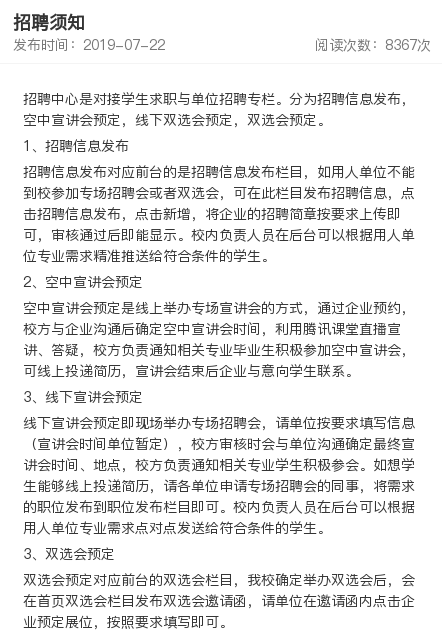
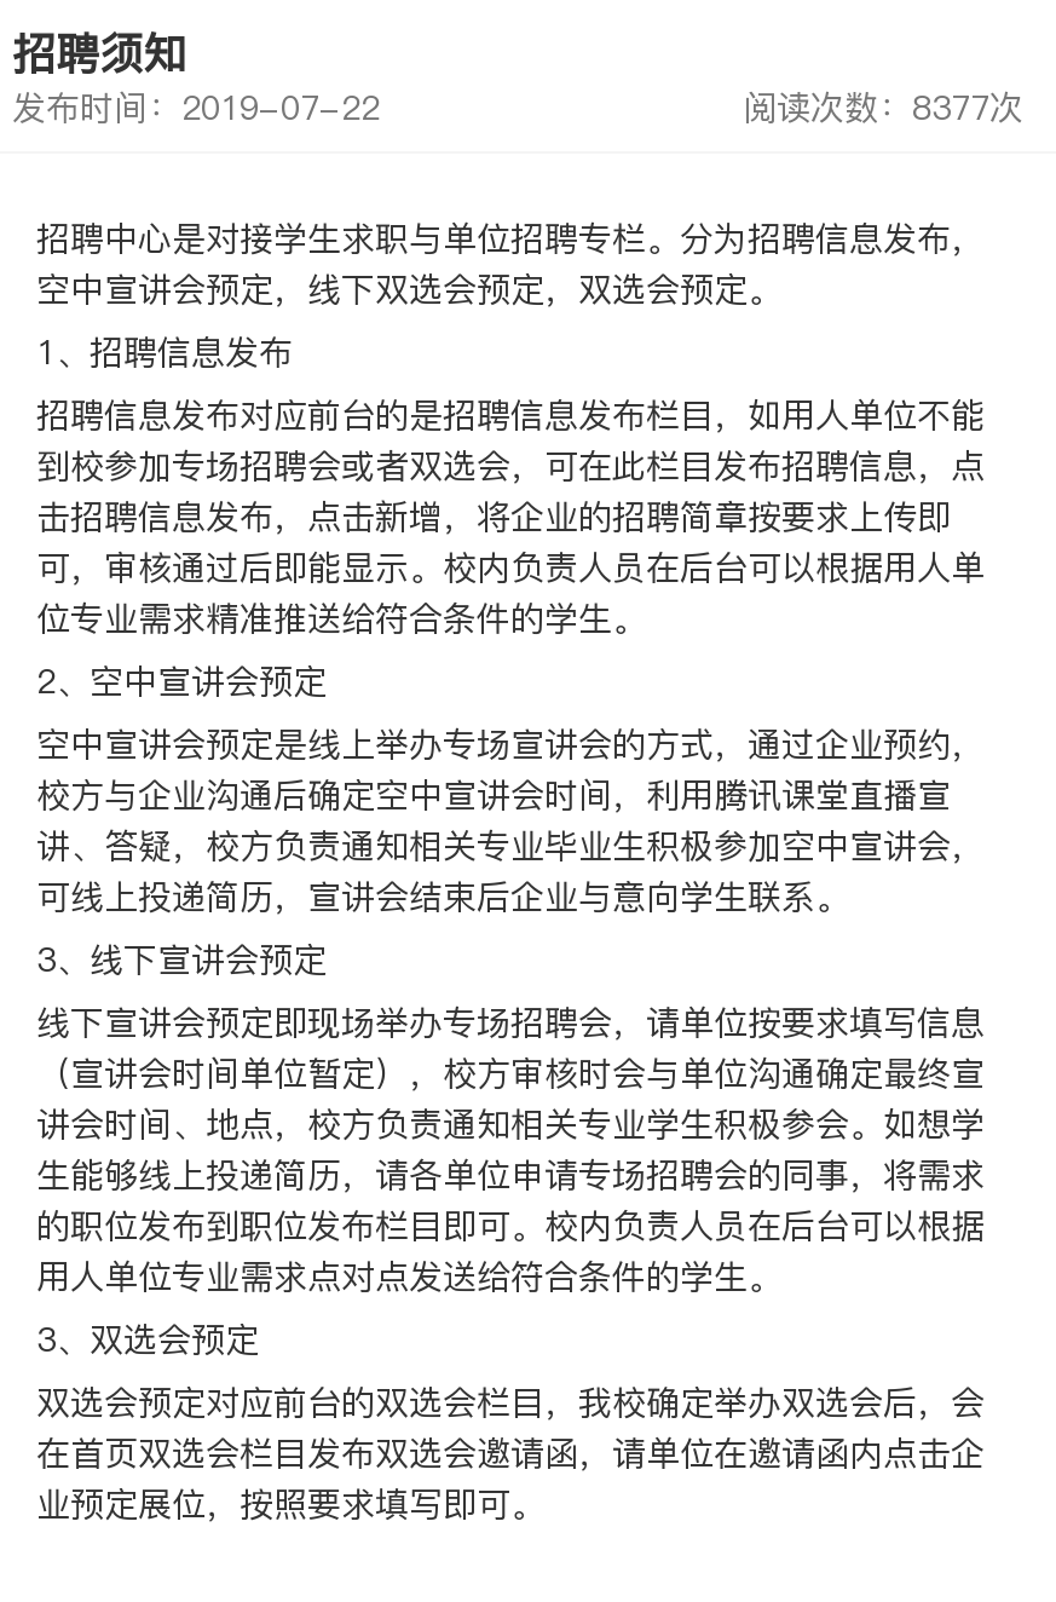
- 阅读次数：8367次
+ 阅读次数：8377次
